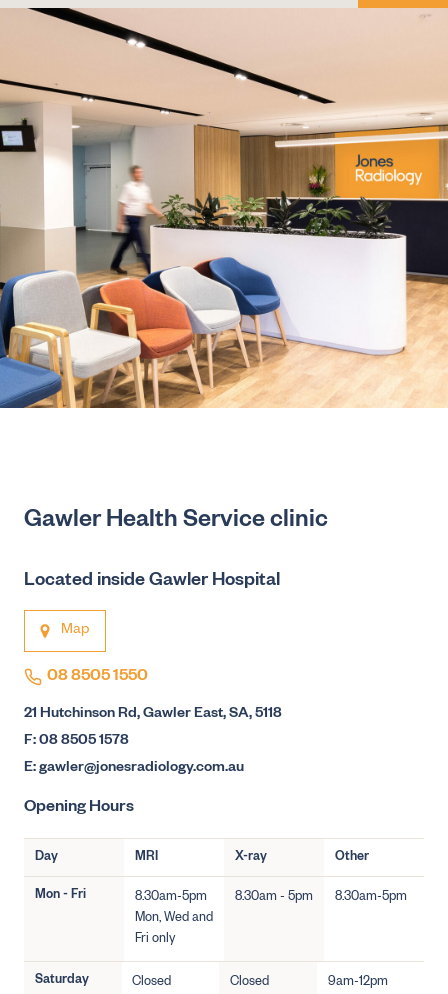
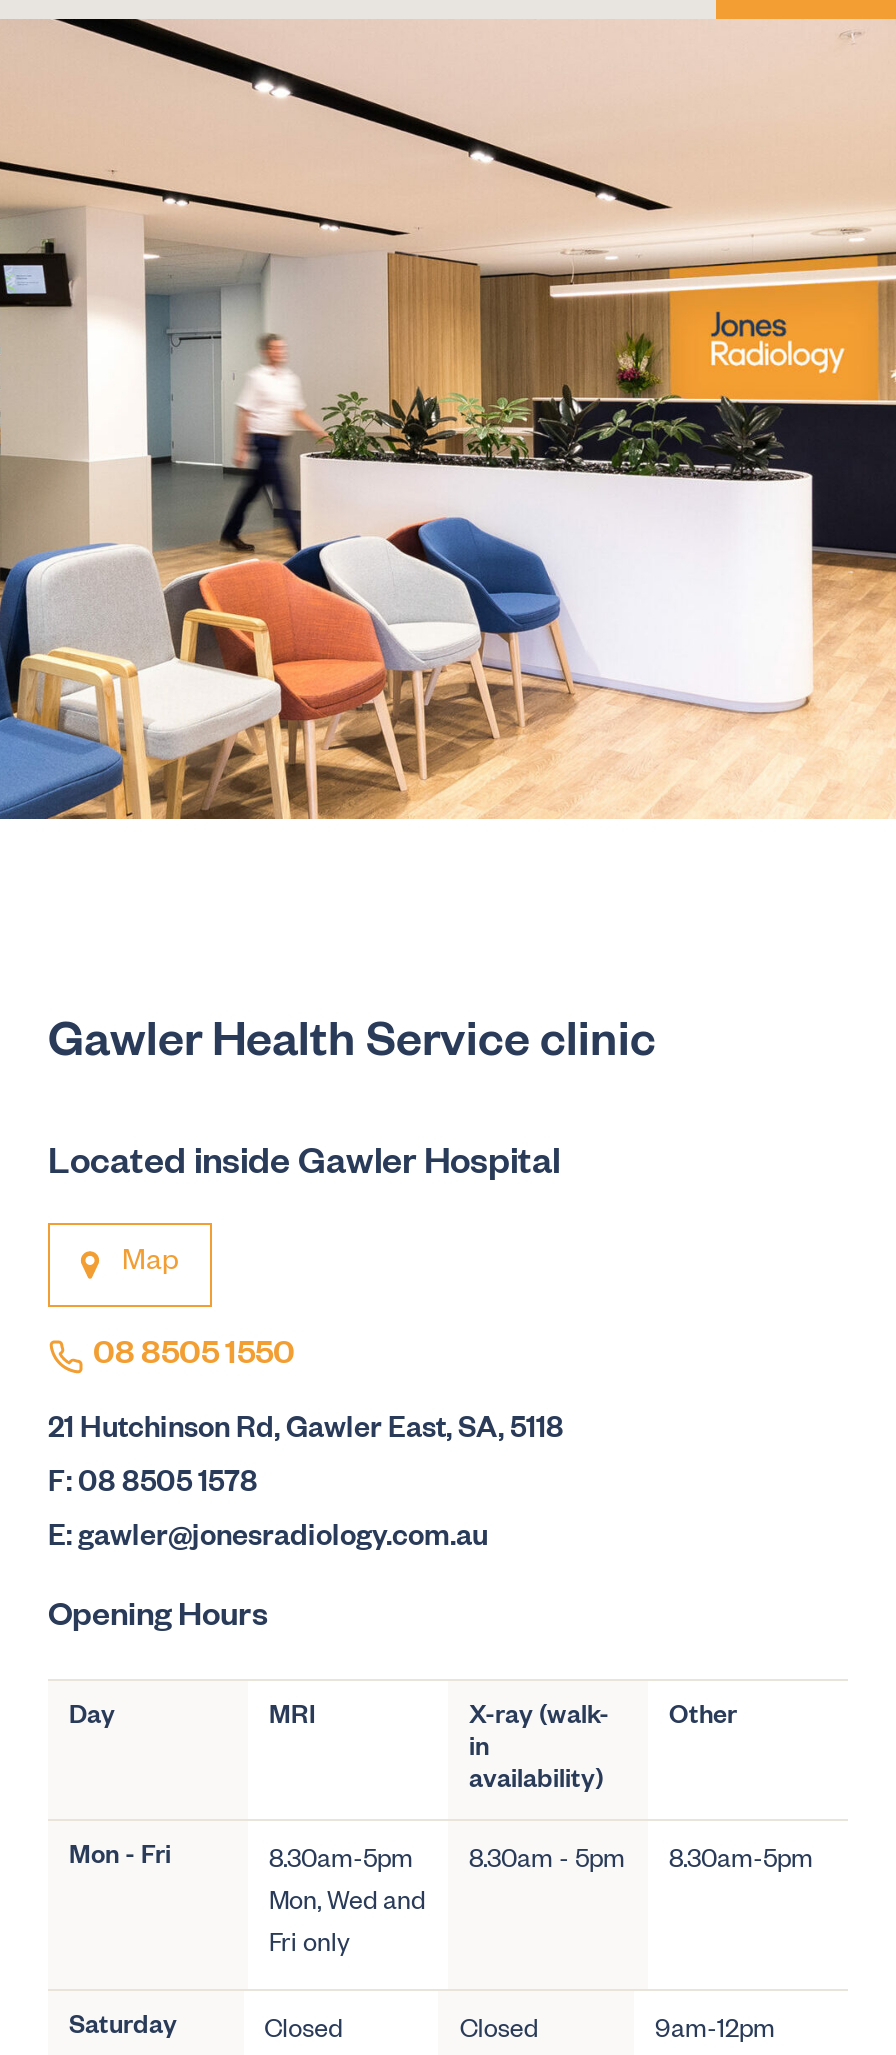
- X-ray
+ X-ray (walk-
+ in
+ availability)
